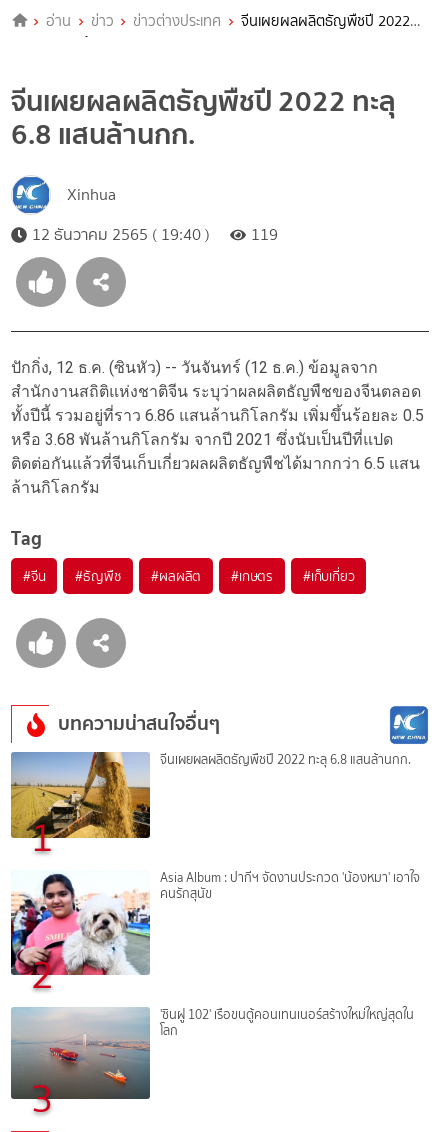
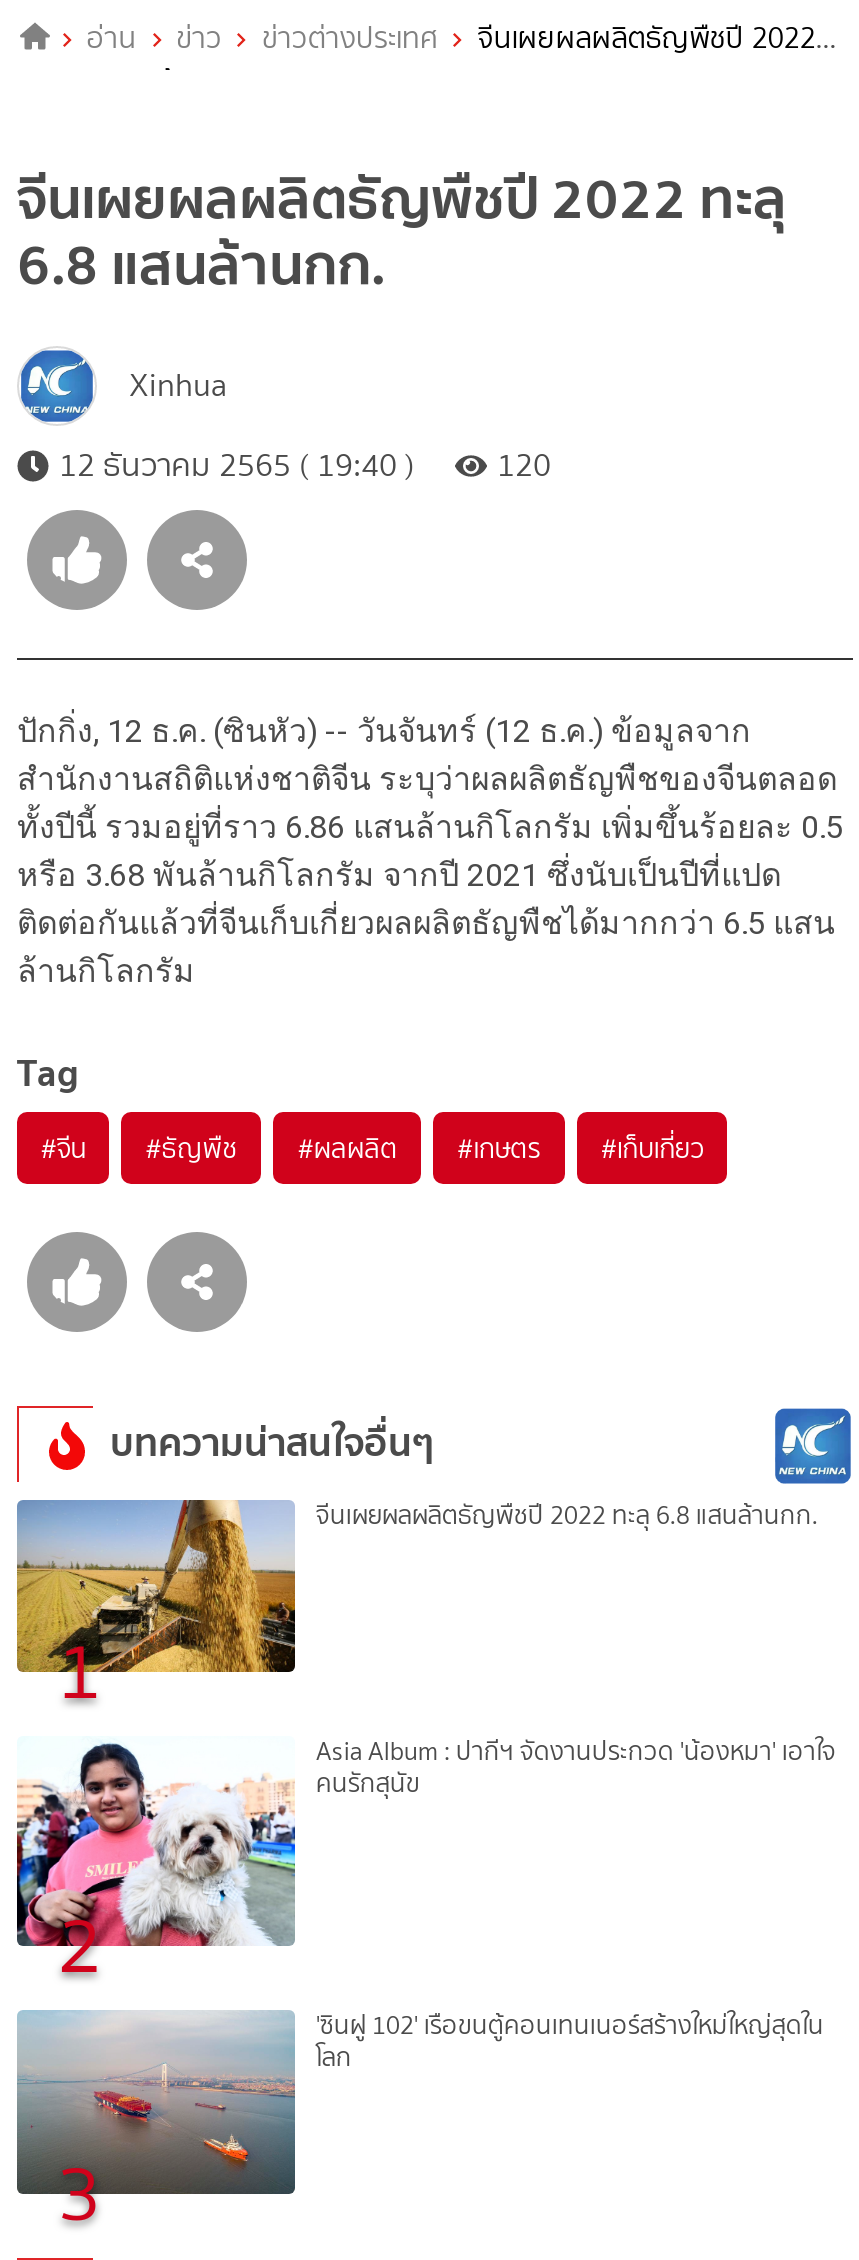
- 12 ธันวาคม 2565 ( 19:40 ) 119
+ 12 ธันวาคม 2565 ( 19:40 ) 120
